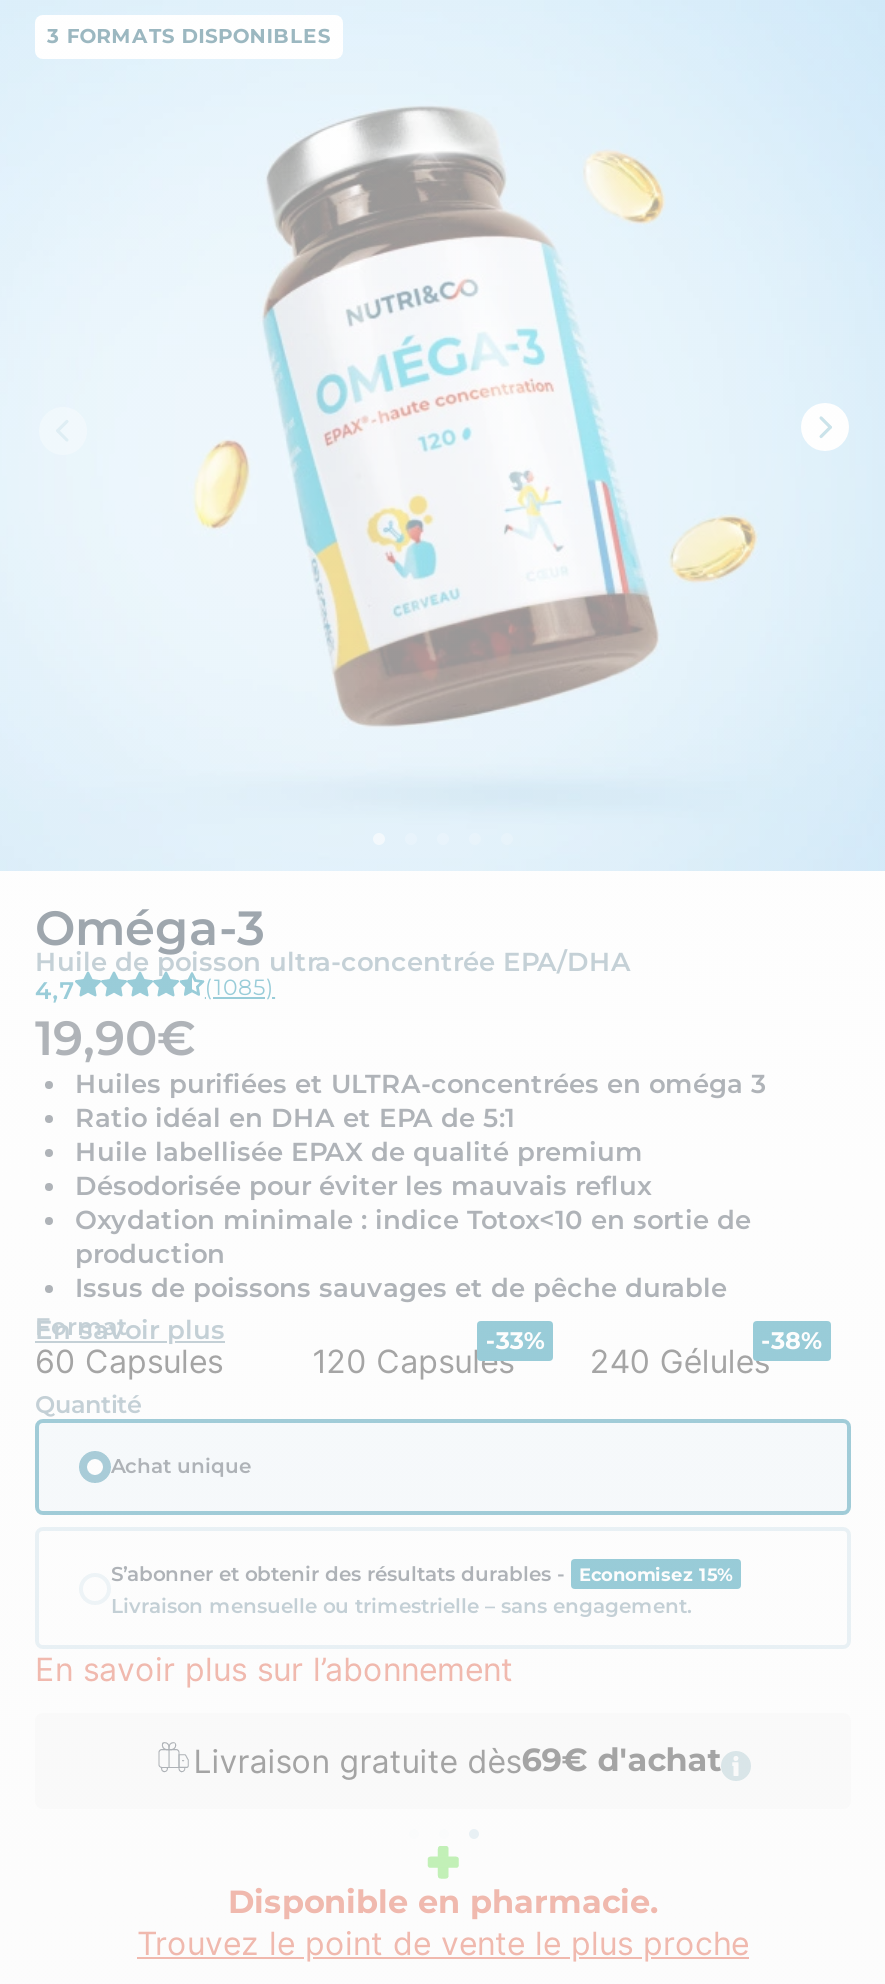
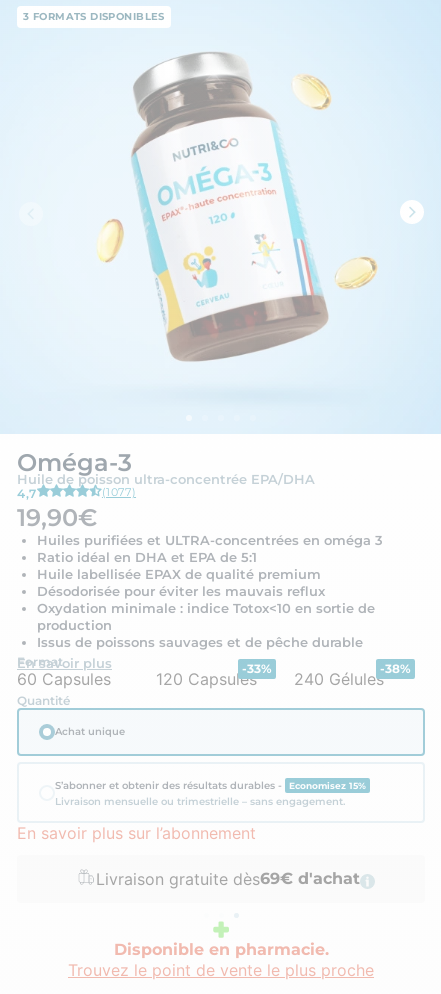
- (1085)
+ (1077)
